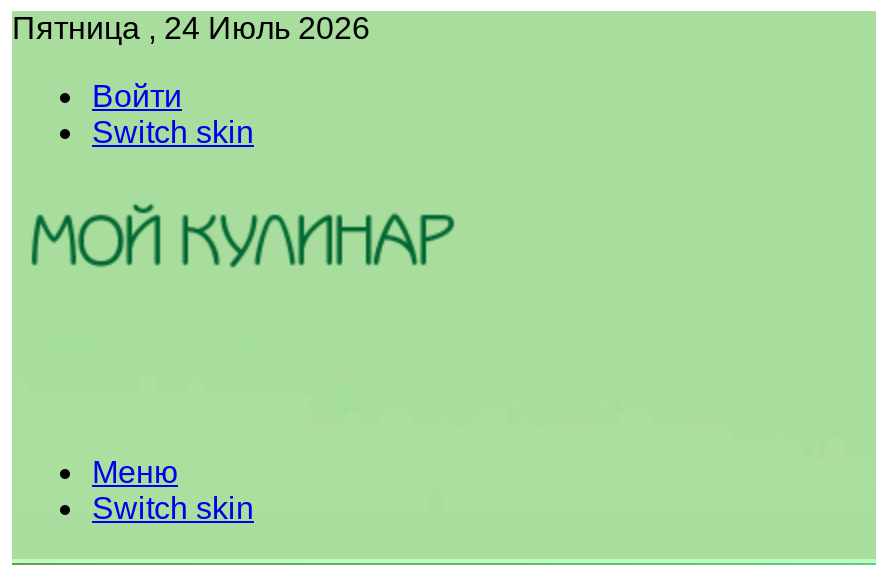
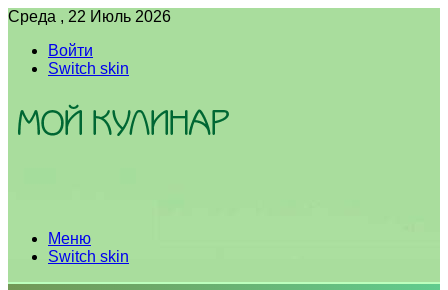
- Пятница , 24 Июль 2026
+ Среда , 22 Июль 2026
